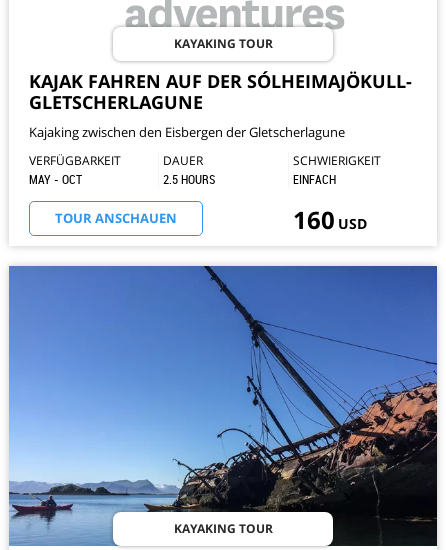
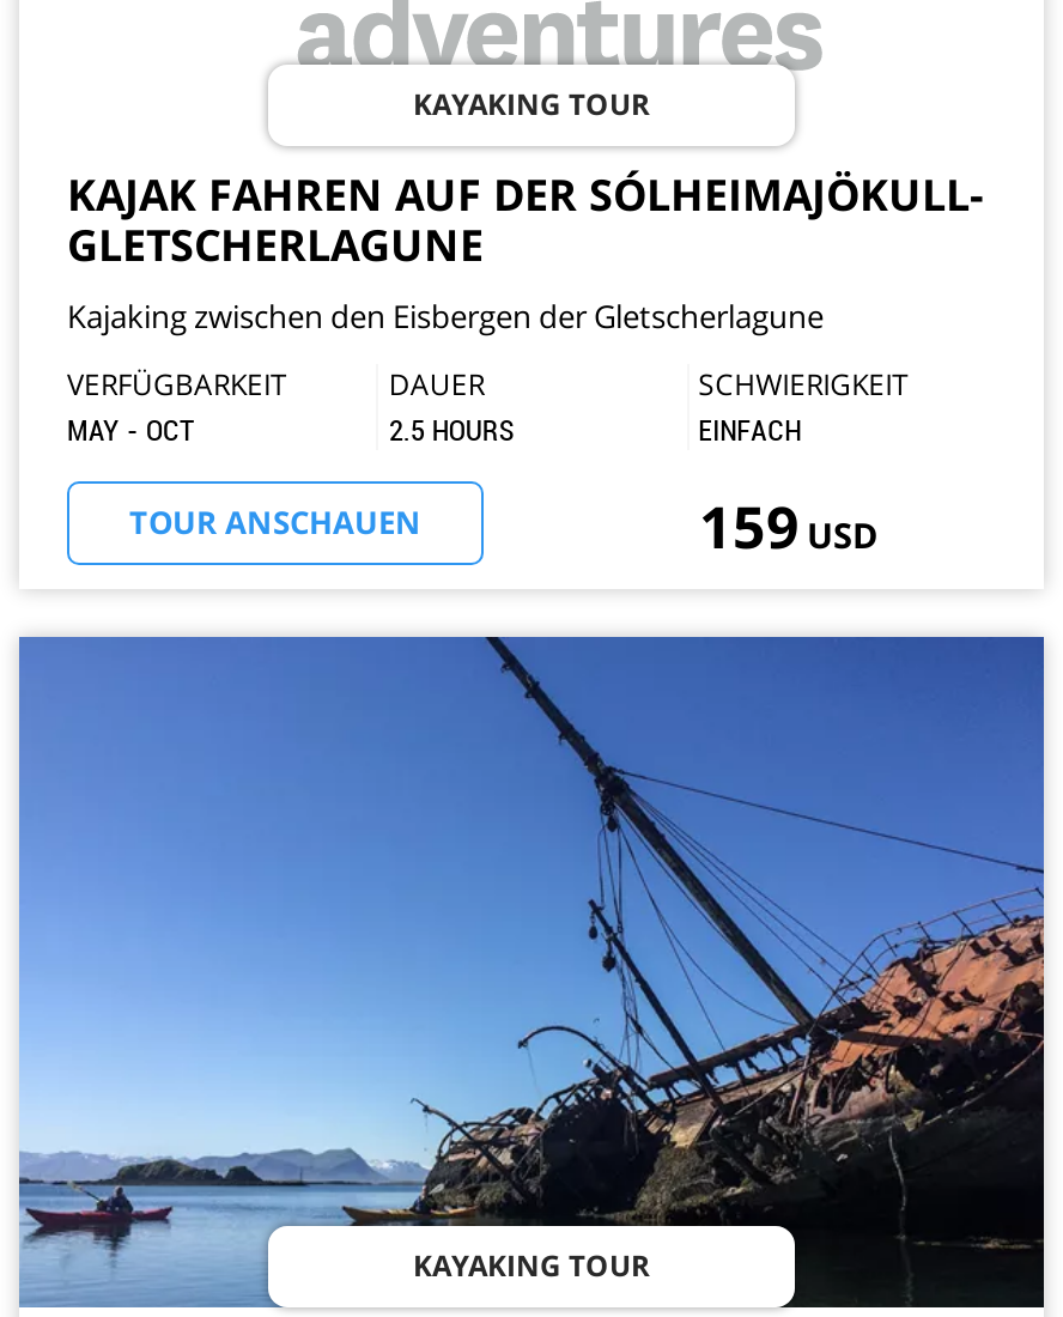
- 160 USD
+ 159 USD
